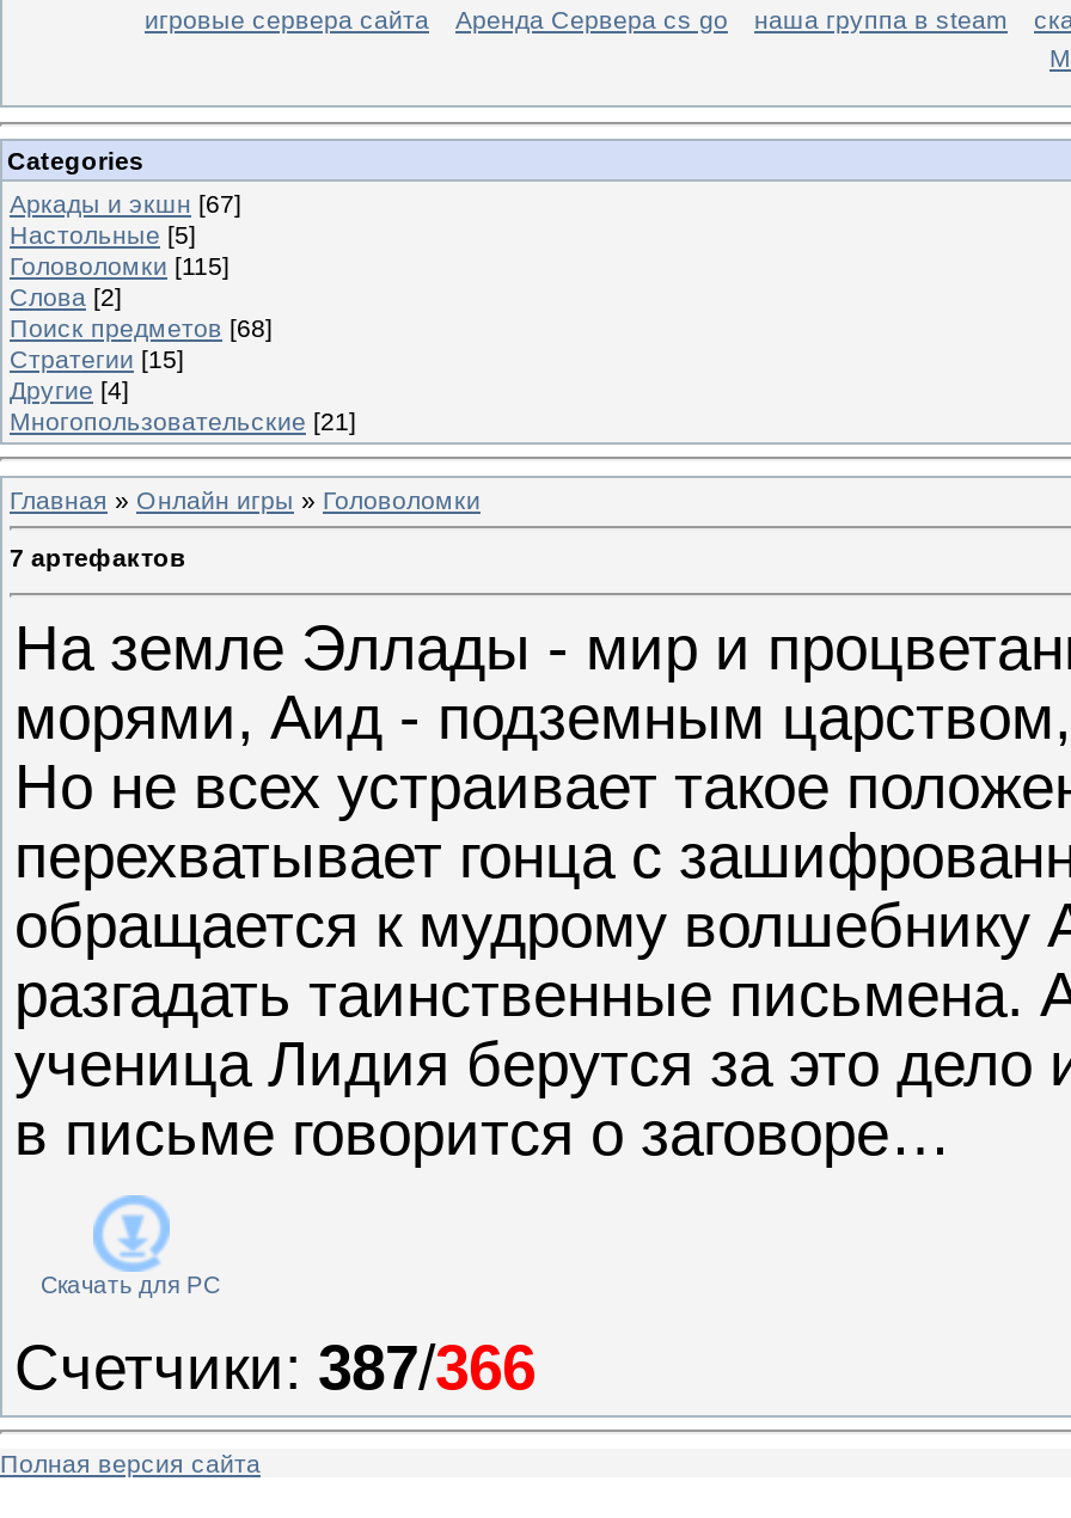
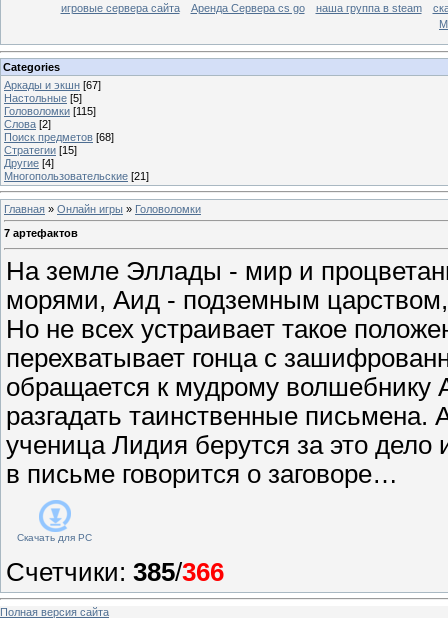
- Счетчики: 387/366
+ Счетчики: 385/366
